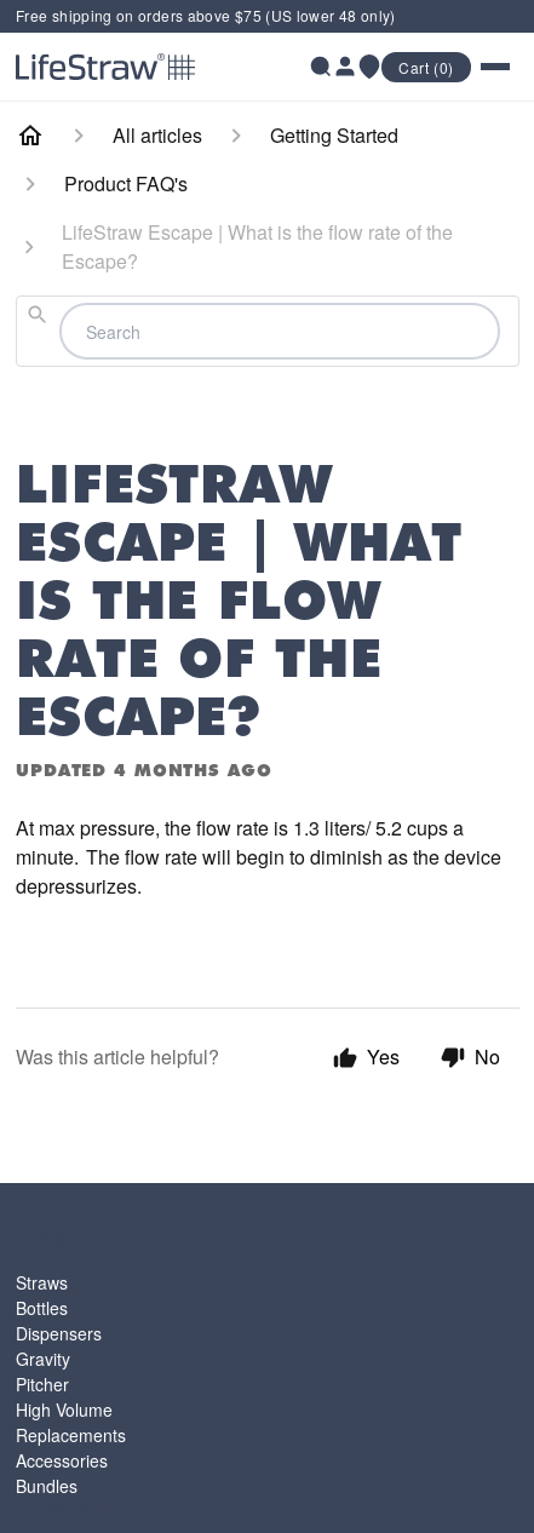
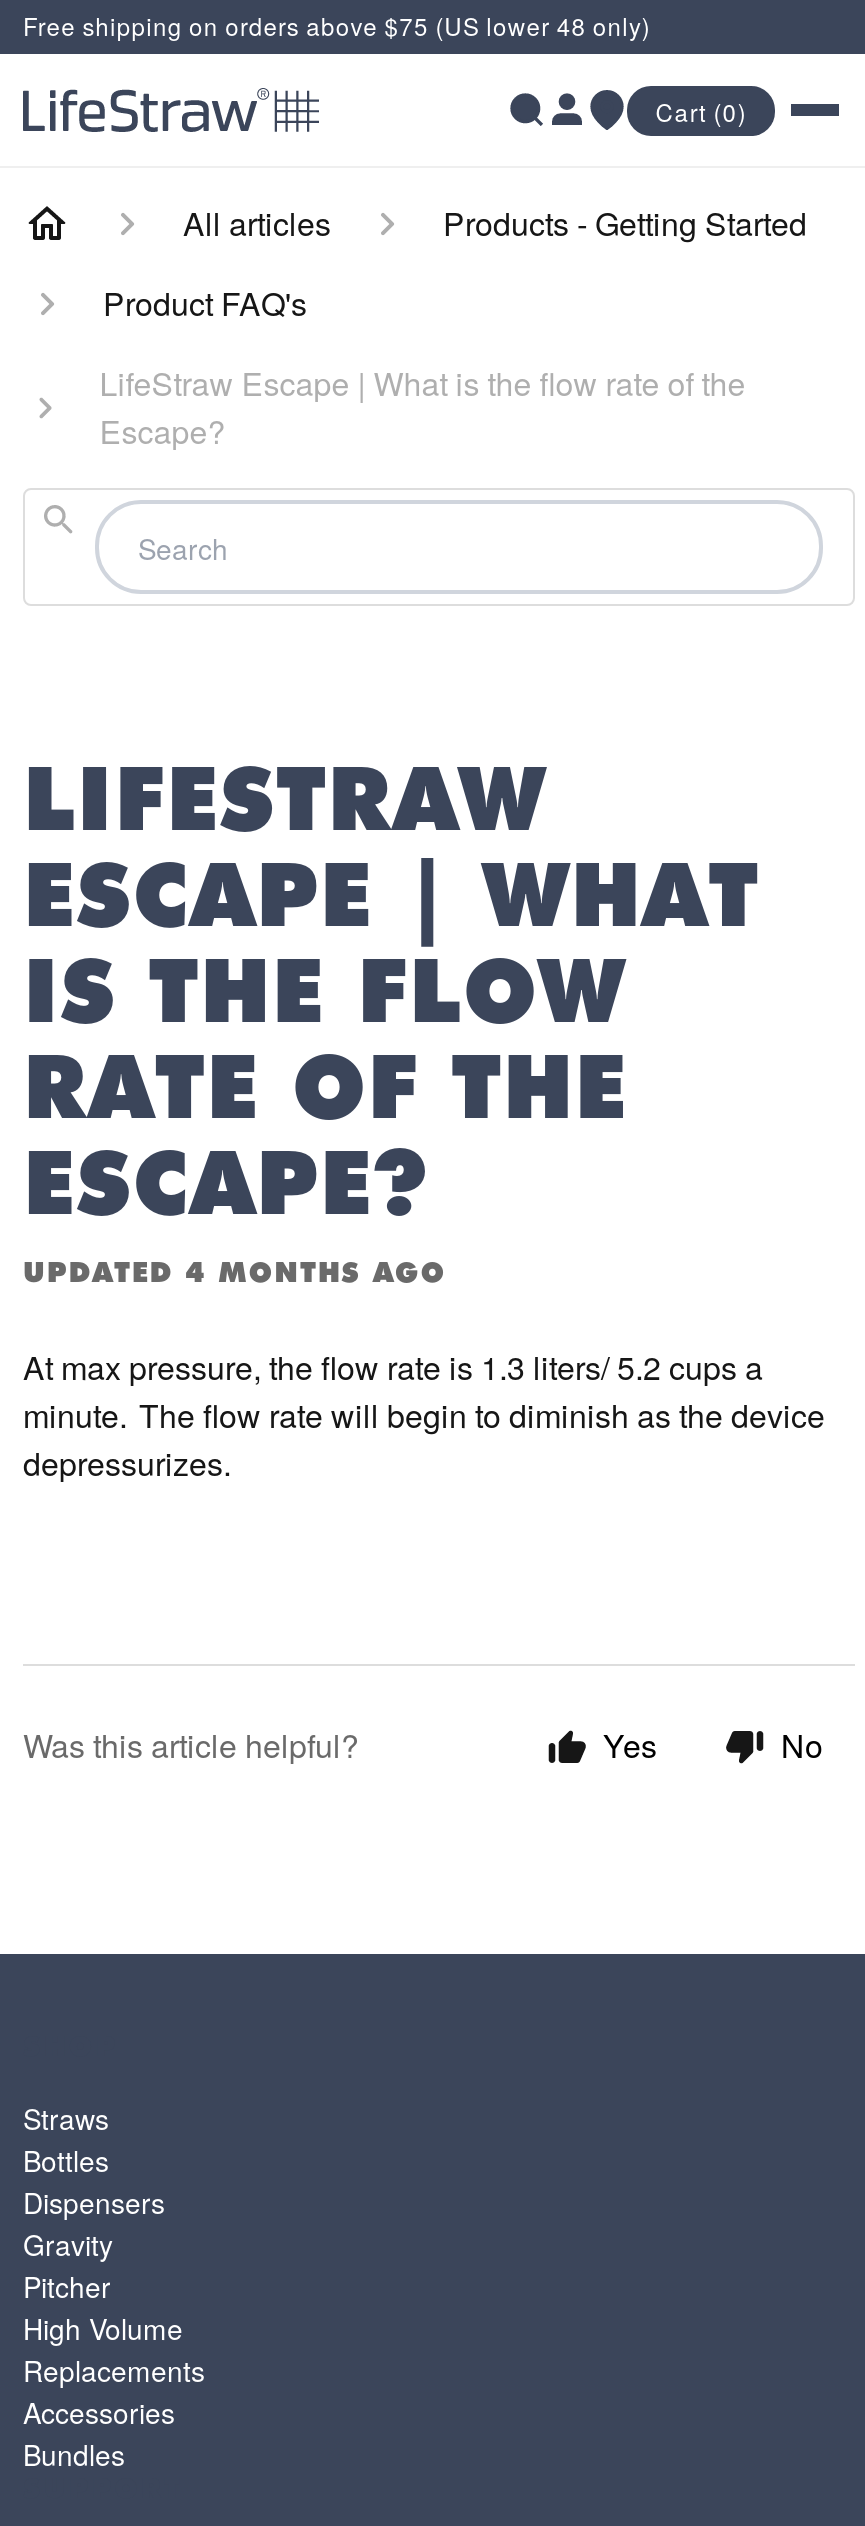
- Getting Started
+ Products - Getting Started
